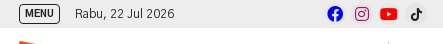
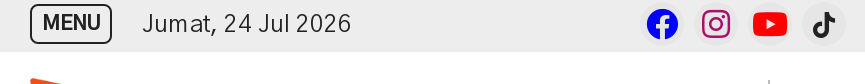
- Rabu, 22 Jul 2026
+ Jumat, 24 Jul 2026
